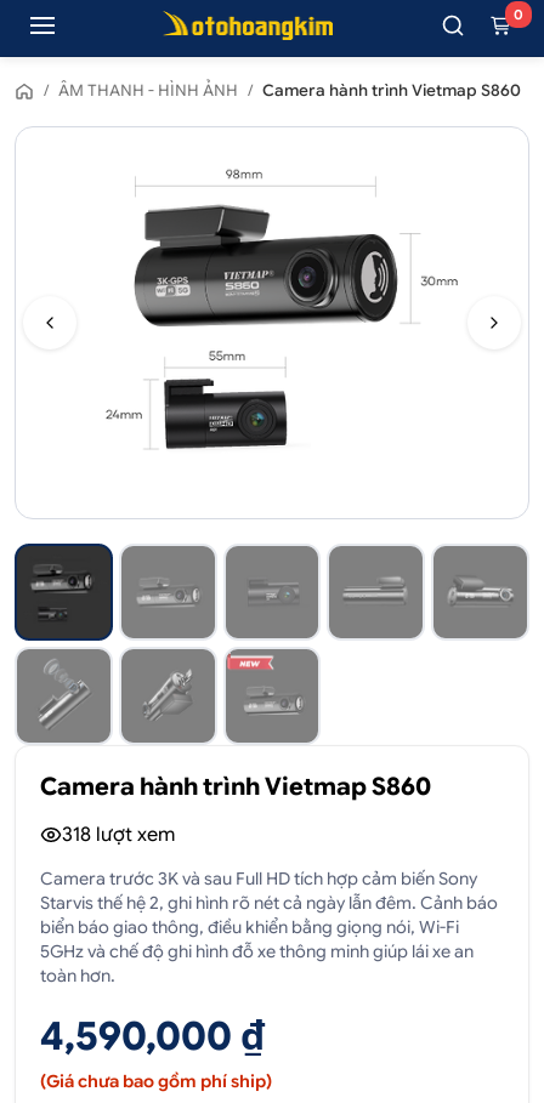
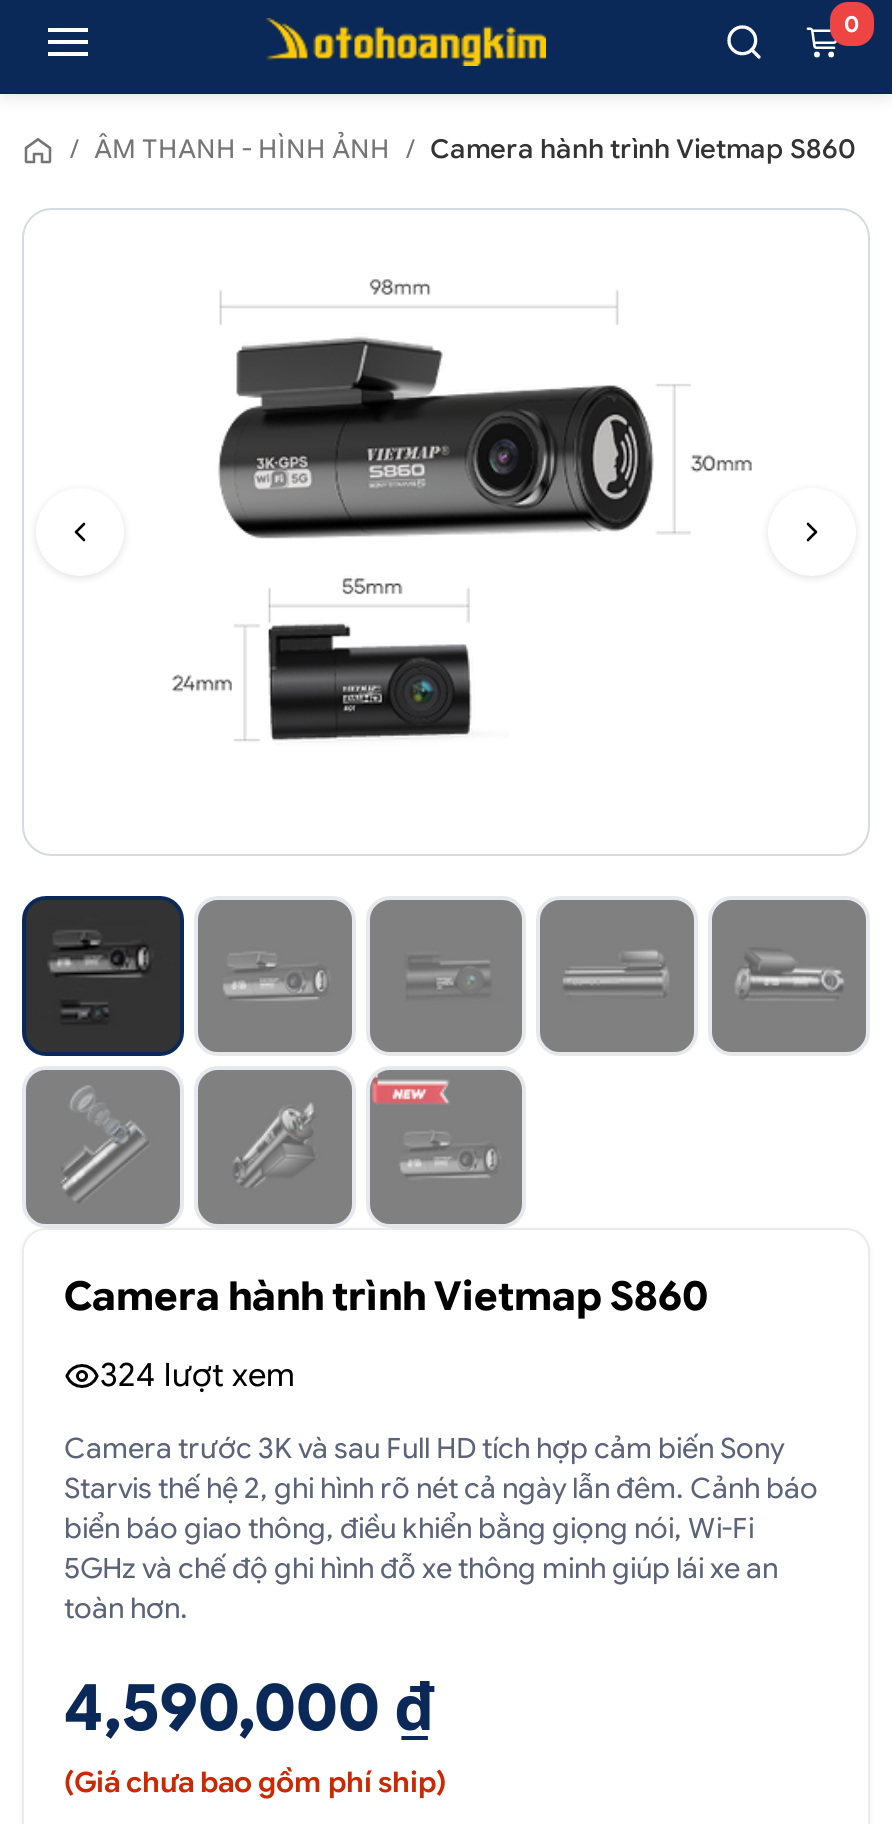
- 318 lượt xem
+ 324 lượt xem
